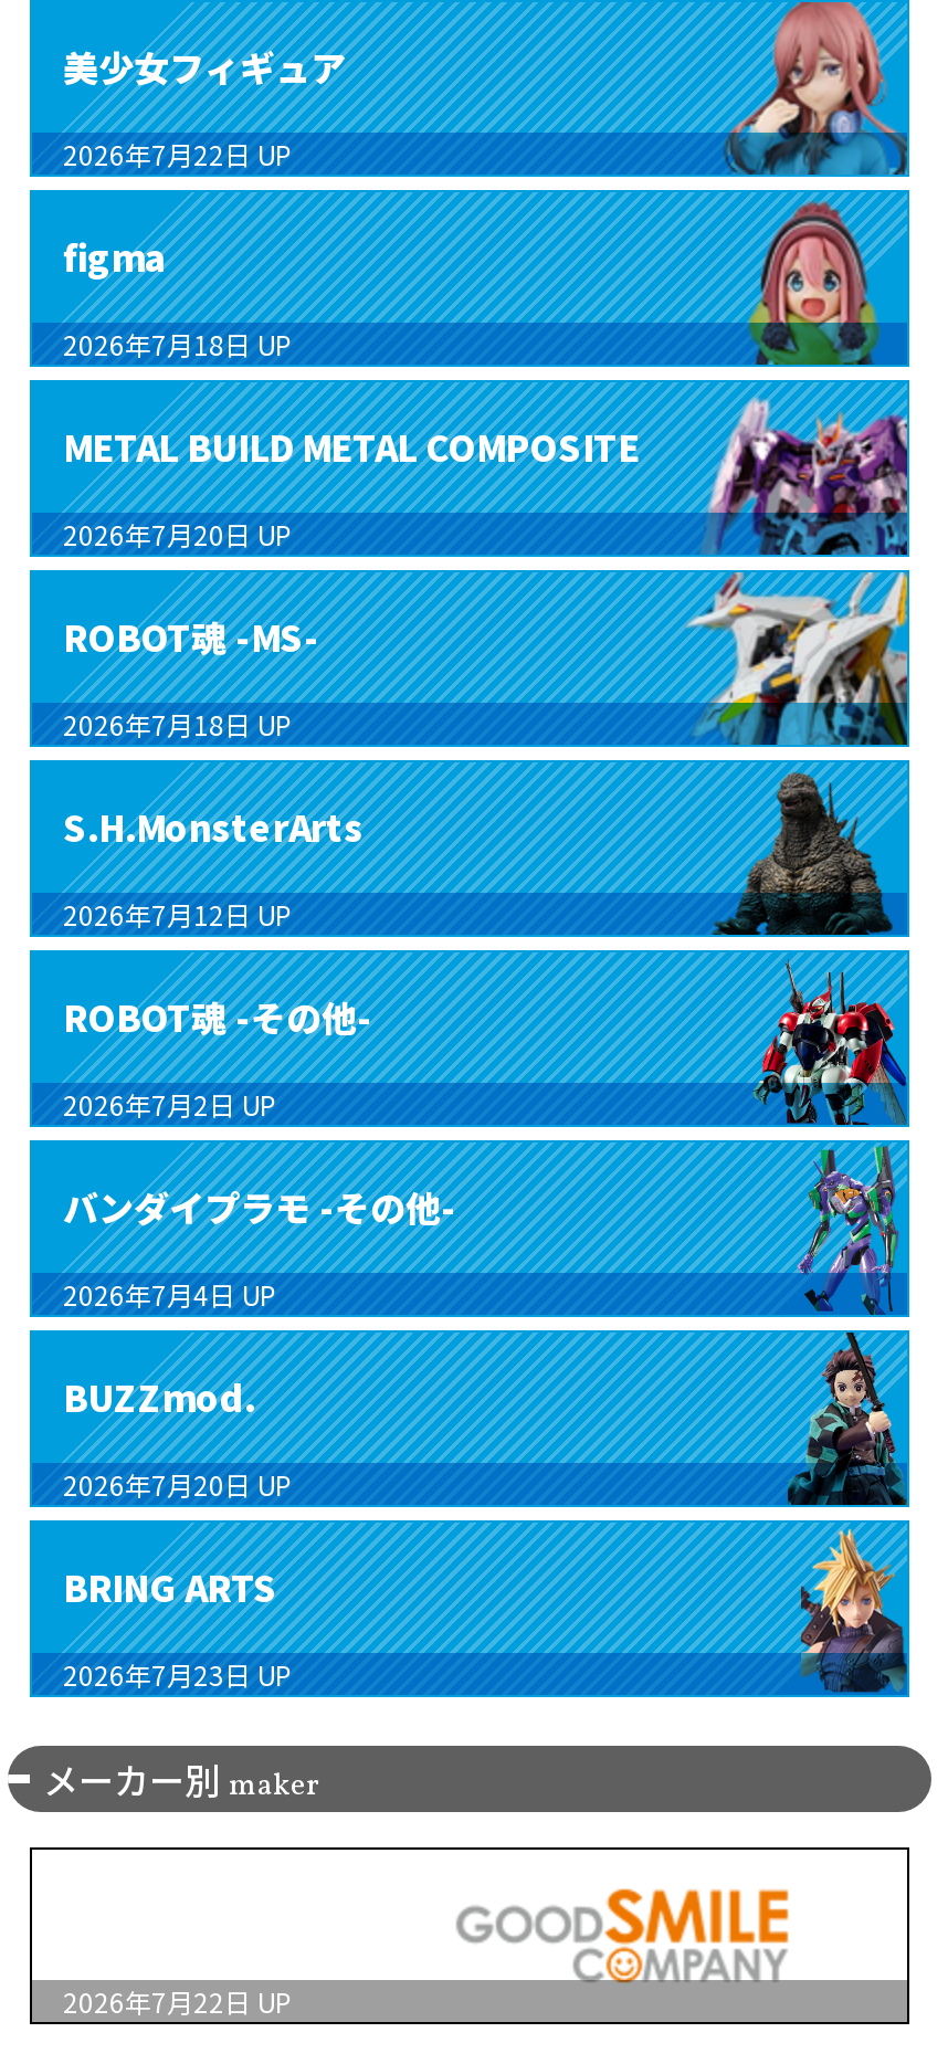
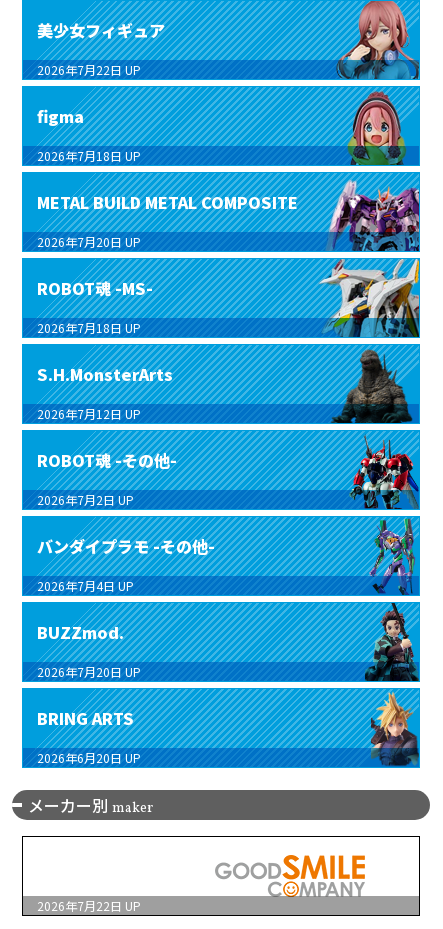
- 2026年7月23日 UP
+ 2026年6月20日 UP
